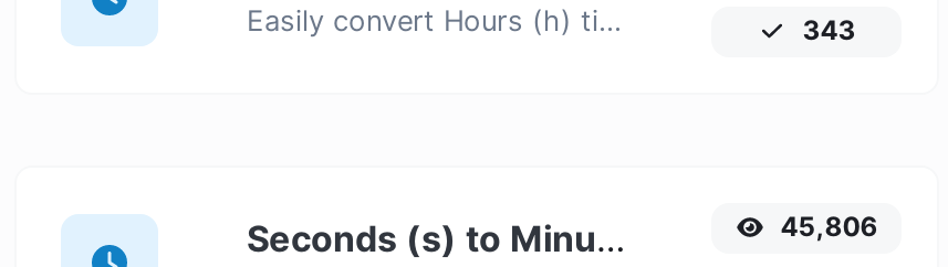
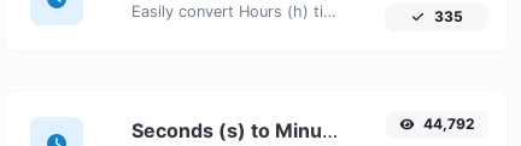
- 343
+ 335

- 45,806
+ 44,792
